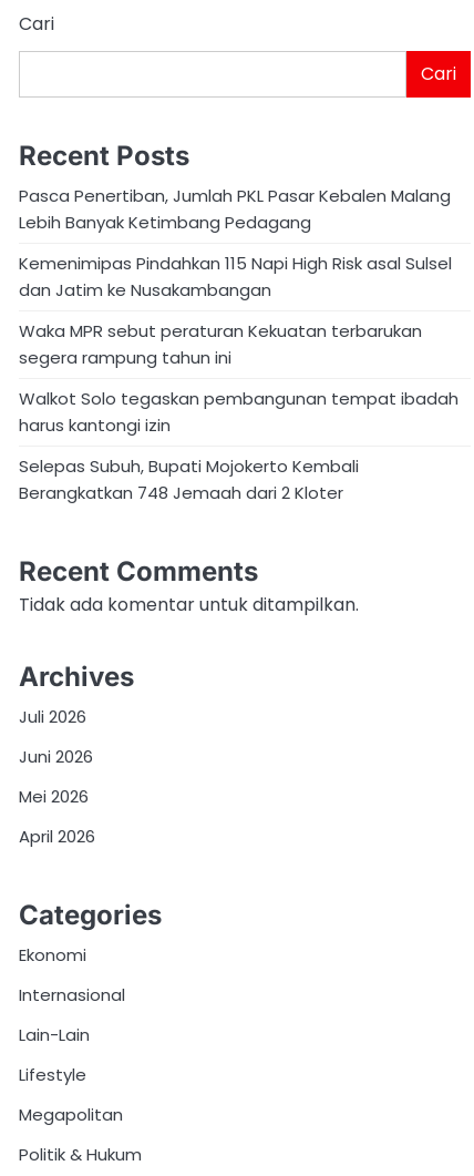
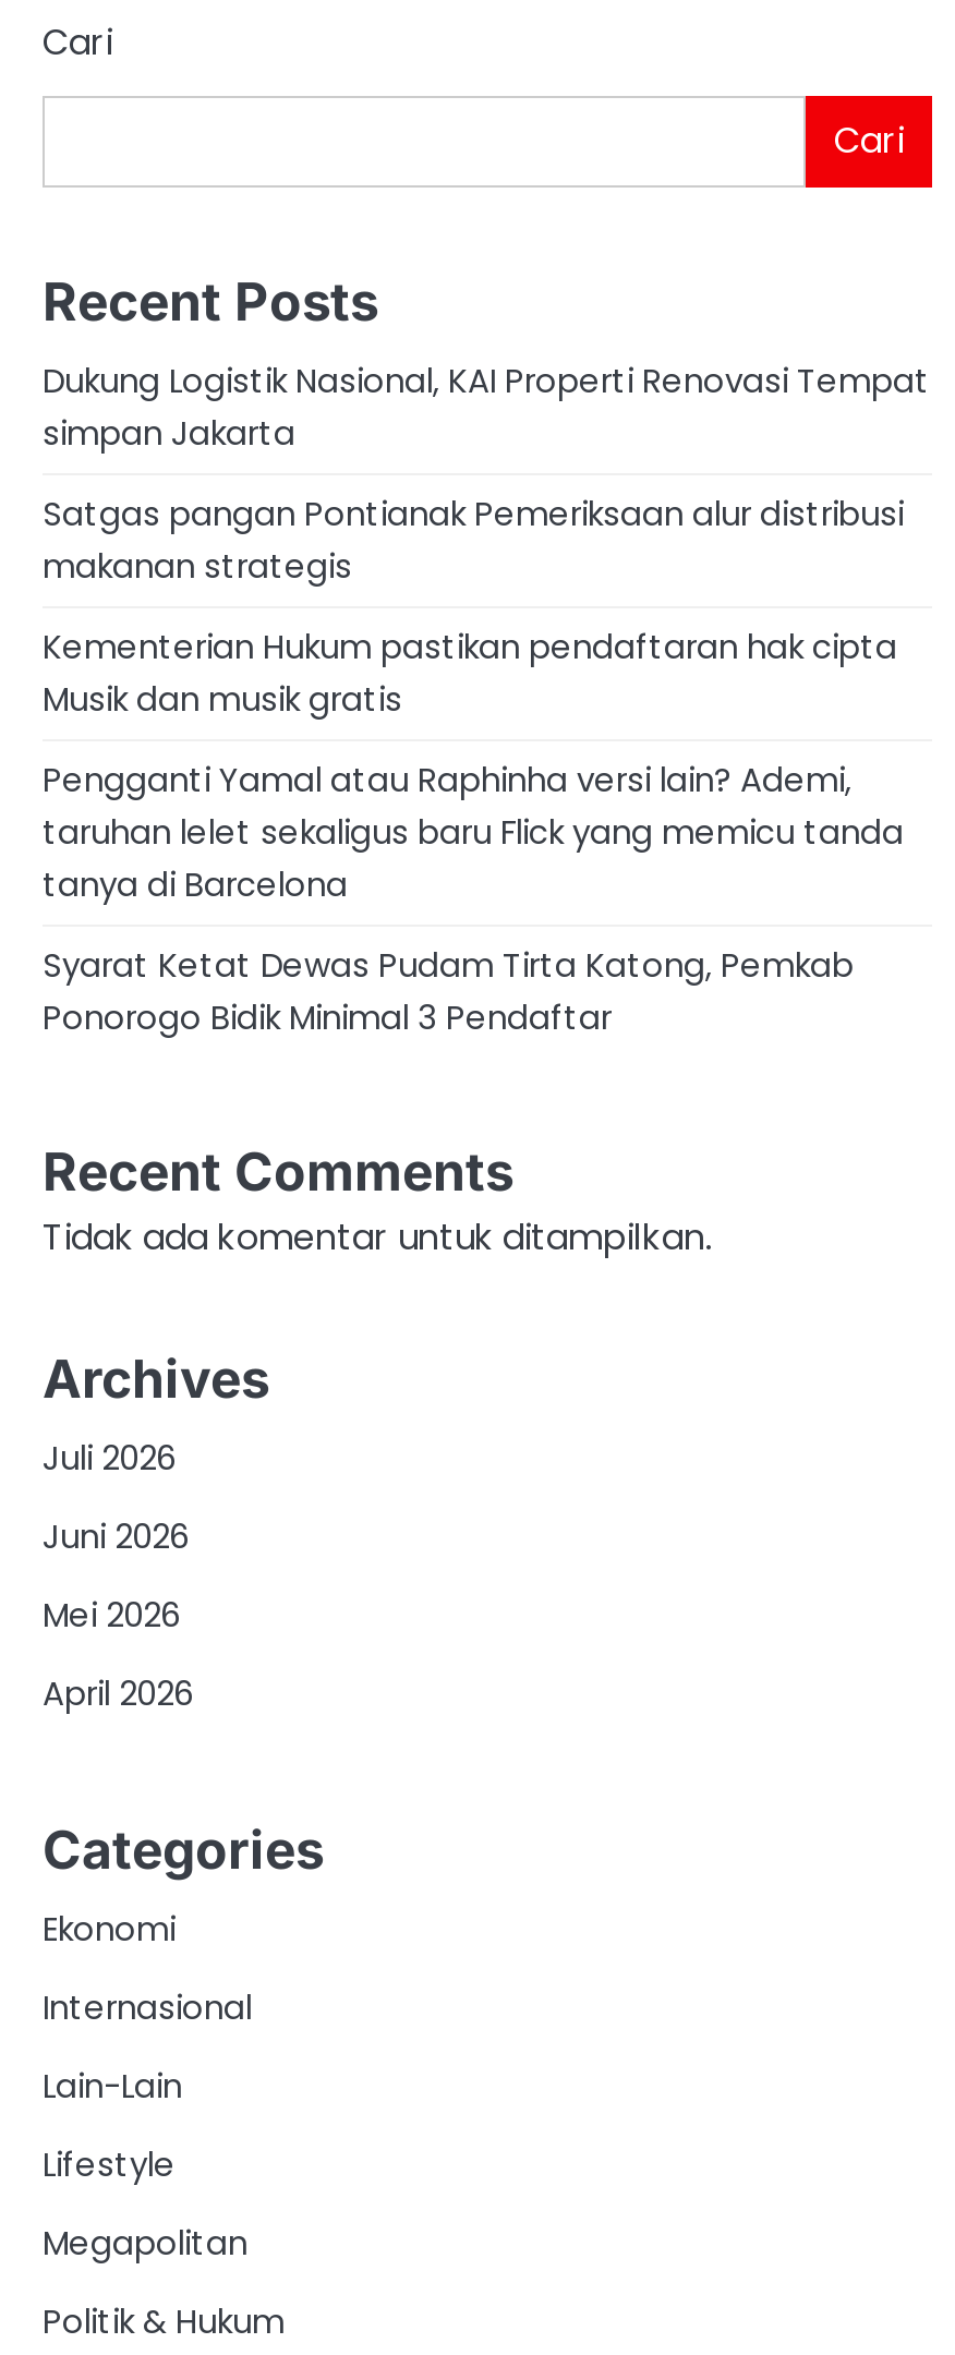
- Pasca Penertiban, Jumlah PKL Pasar Kebalen Malang
- Lebih Banyak Ketimbang Pedagang
+ Dukung Logistik Nasional, KAI Properti Renovasi Tempat
+ simpan Jakarta

- Kemenimipas Pindahkan 115 Napi High Risk asal Sulsel
- dan Jatim ke Nusakambangan
+ Satgas pangan Pontianak Pemeriksaan alur distribusi
+ makanan strategis

- Waka MPR sebut peraturan Kekuatan terbarukan
- segera rampung tahun ini
+ Kementerian Hukum pastikan pendaftaran hak cipta
+ Musik dan musik gratis

- Walkot Solo tegaskan pembangunan tempat ibadah
- harus kantongi izin
+ Pengganti Yamal atau Raphinha versi lain? Ademi,
+ taruhan lelet sekaligus baru Flick yang memicu tanda
+ tanya di Barcelona

- Selepas Subuh, Bupati Mojokerto Kembali
- Berangkatkan 748 Jemaah dari 2 Kloter
+ Syarat Ketat Dewas Pudam Tirta Katong, Pemkab
+ Ponorogo Bidik Minimal 3 Pendaftar
